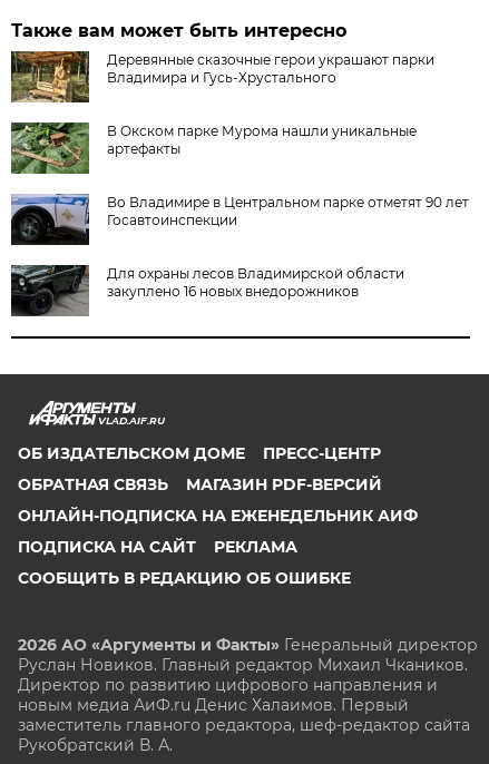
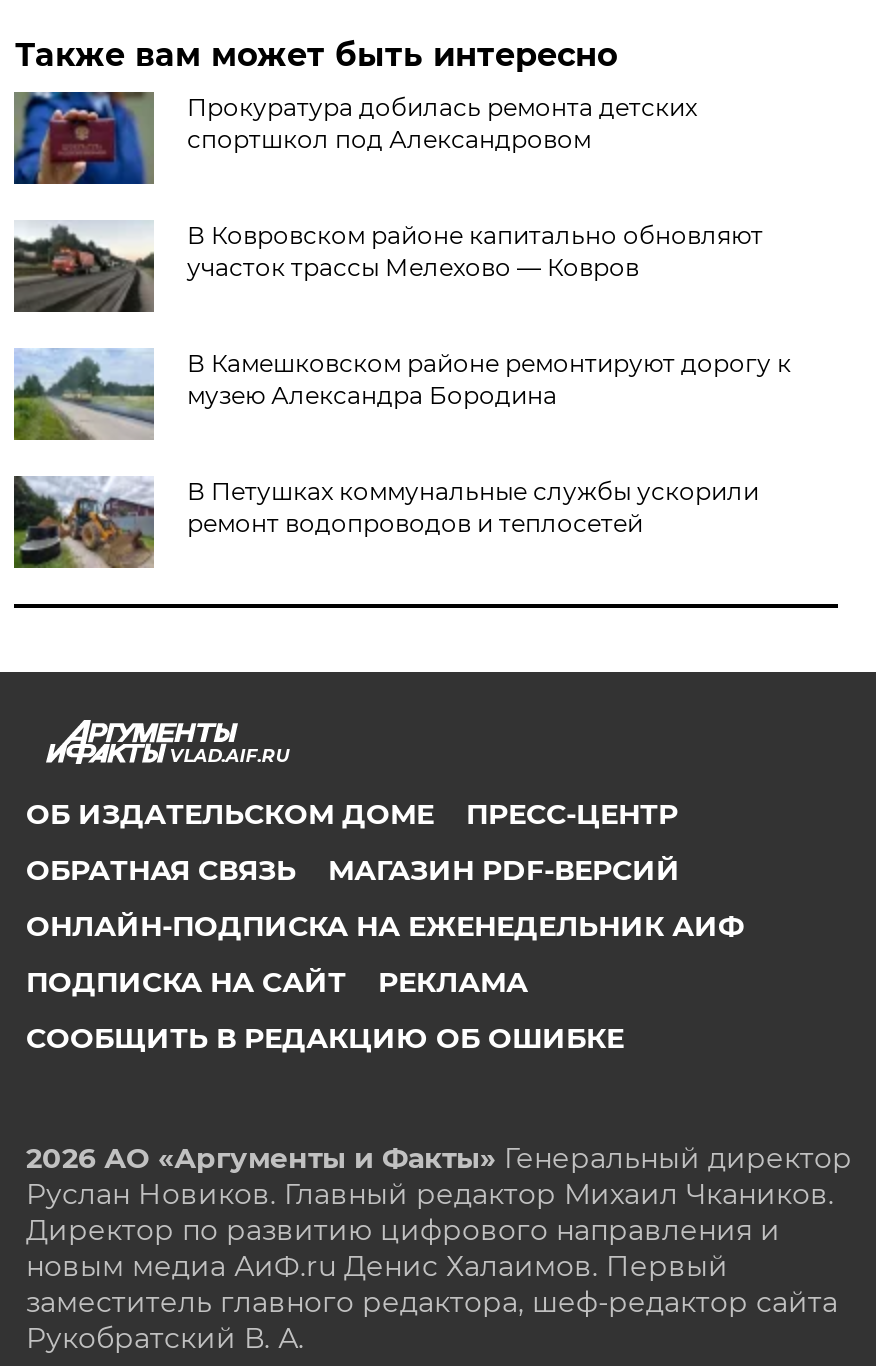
- [image]
- Деревянные сказочные герои украшают парки
- Владимира и Гусь-Хрустального
+ [image]
+ Прокуратура добилась ремонта детских
+ спортшкол под Александровом

- [image]
- В Окском парке Мурома нашли уникальные
- артефакты
+ [image]
+ В Ковровском районе капитально обновляют
+ участок трассы Мелехово — Ковров

- [image]
- Во Владимире в Центральном парке отметят 90 лет
- Госавтоинспекции
+ [image]
+ В Камешковском районе ремонтируют дорогу к
+ музею Александра Бородина

- [image]
- Для охраны лесов Владимирской области
- закуплено 16 новых внедорожников
+ [image]
+ В Петушках коммунальные службы ускорили
+ ремонт водопроводов и теплосетей
